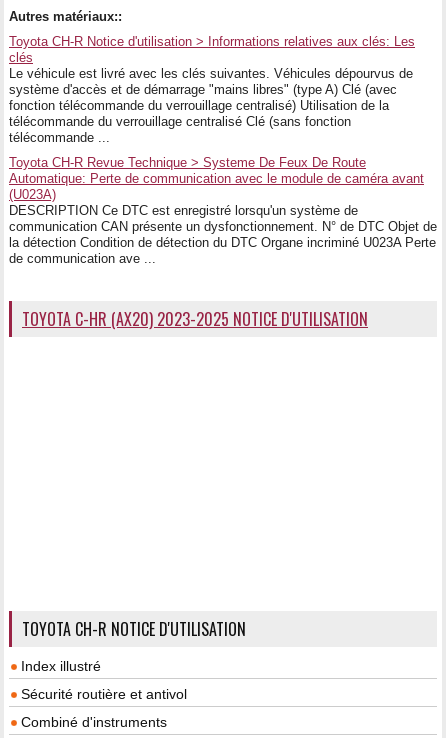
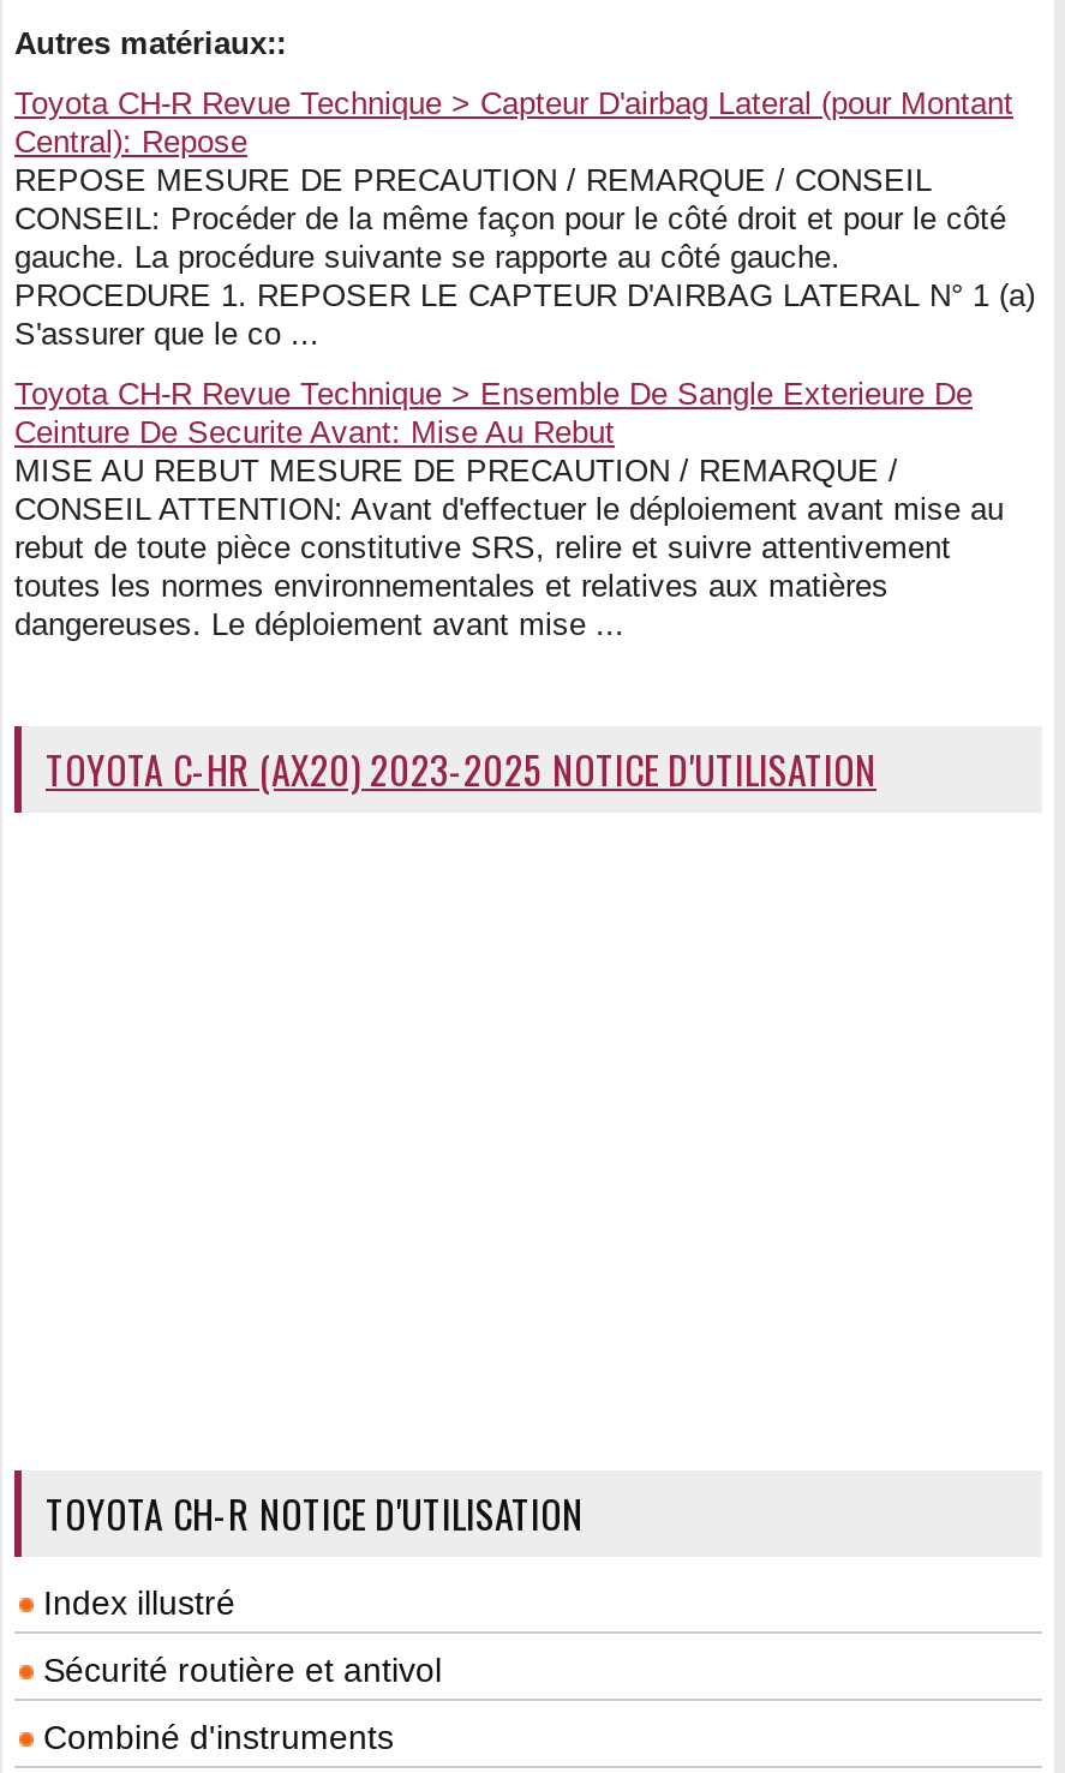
- Toyota CH-R Notice d'utilisation > Informations relatives aux clés: Les
- clés
- Le véhicule est livré avec les clés suivantes. Véhicules dépourvus de
- système d'accès et de démarrage "mains libres" (type A) Clé (avec
- fonction télécommande du verrouillage centralisé) Utilisation de la
- télécommande du verrouillage centralisé Clé (sans fonction
- télécommande ...
+ Toyota CH-R Revue Technique > Capteur D'airbag Lateral (pour Montant
+ Central): Repose
+ REPOSE MESURE DE PRECAUTION / REMARQUE / CONSEIL
+ CONSEIL: Procéder de la même façon pour le côté droit et pour le côté
+ gauche. La procédure suivante se rapporte au côté gauche.
+ PROCEDURE 1. REPOSER LE CAPTEUR D'AIRBAG LATERAL N° 1 (a)
+ S'assurer que le co ...

- Toyota CH-R Revue Technique > Systeme De Feux De Route
- Automatique: Perte de communication avec le module de caméra avant
- (U023A)
- DESCRIPTION Ce DTC est enregistré lorsqu'un système de
- communication CAN présente un dysfonctionnement. N° de DTC Objet de
- la détection Condition de détection du DTC Organe incriminé U023A Perte
- de communication ave ...
+ Toyota CH-R Revue Technique > Ensemble De Sangle Exterieure De
+ Ceinture De Securite Avant: Mise Au Rebut
+ MISE AU REBUT MESURE DE PRECAUTION / REMARQUE /
+ CONSEIL ATTENTION: Avant d'effectuer le déploiement avant mise au
+ rebut de toute pièce constitutive SRS, relire et suivre attentivement
+ toutes les normes environnementales et relatives aux matières
+ dangereuses. Le déploiement avant mise ...
